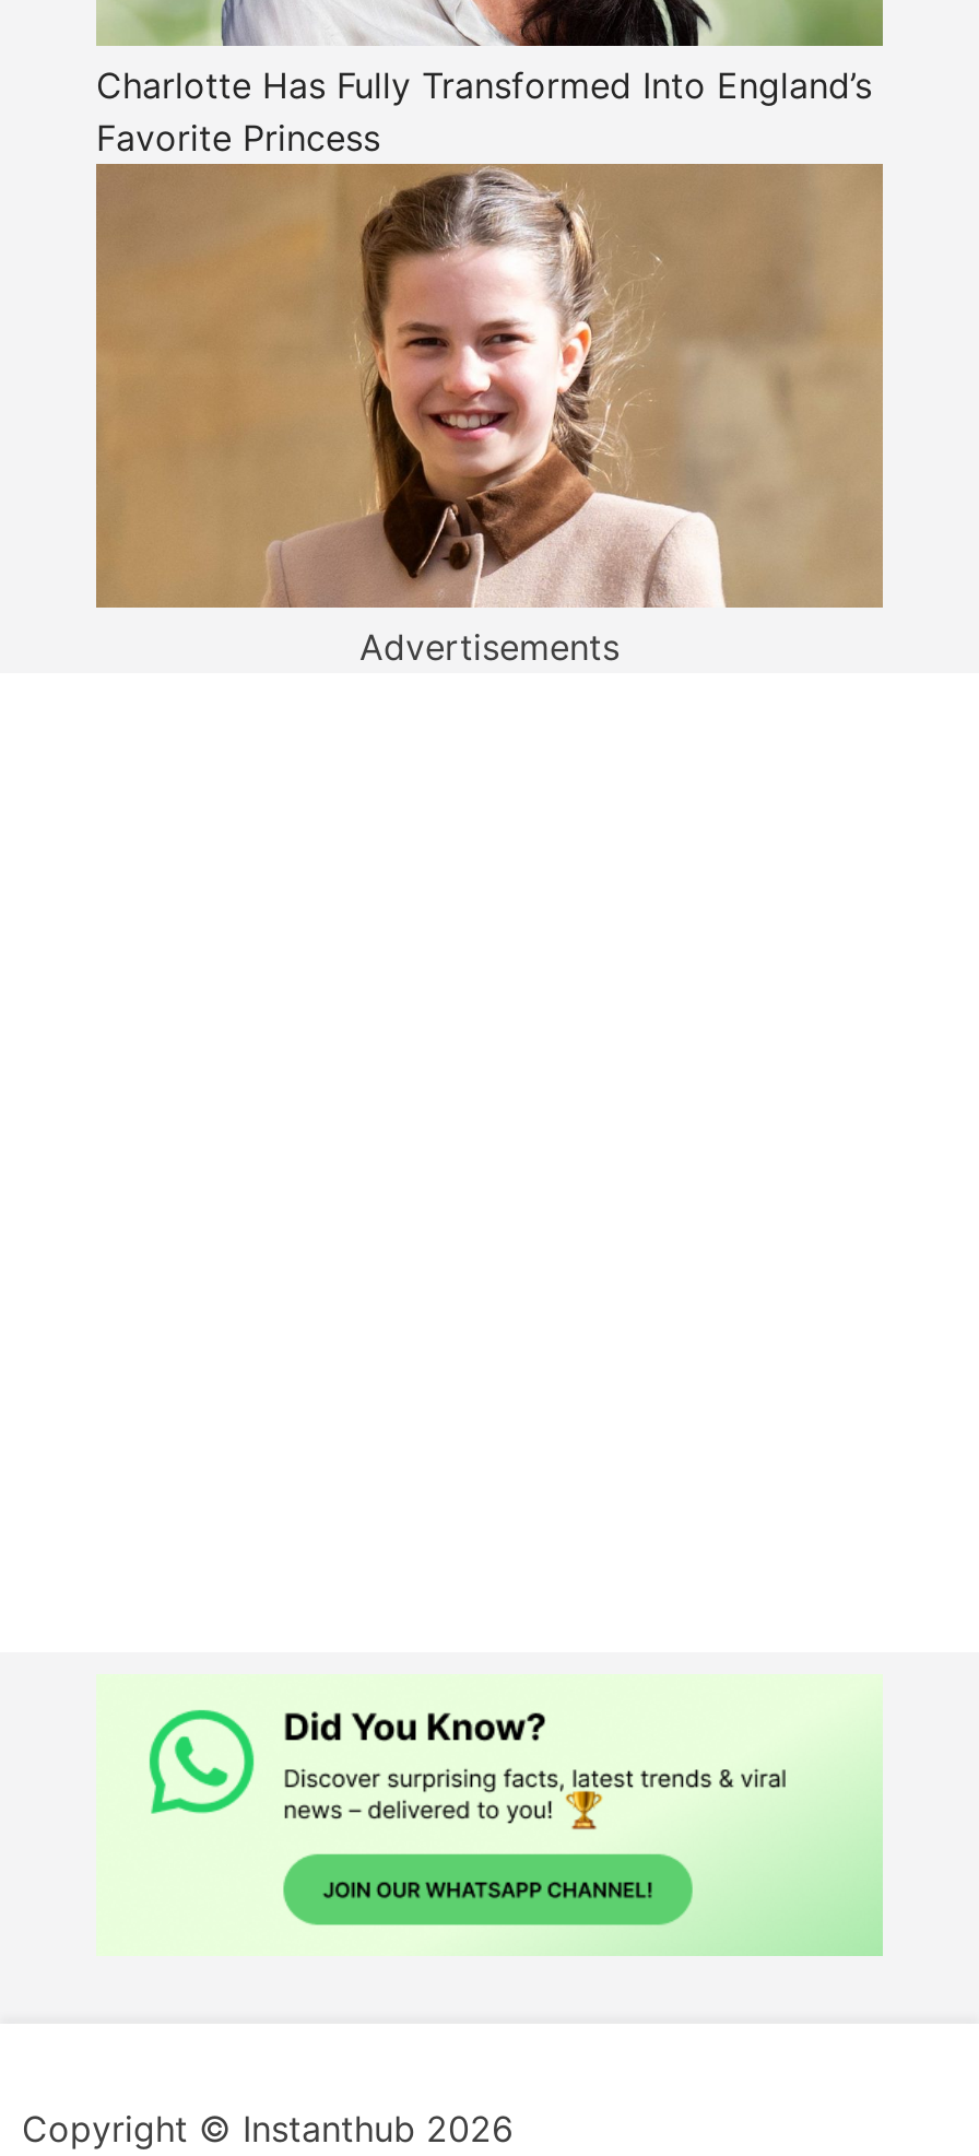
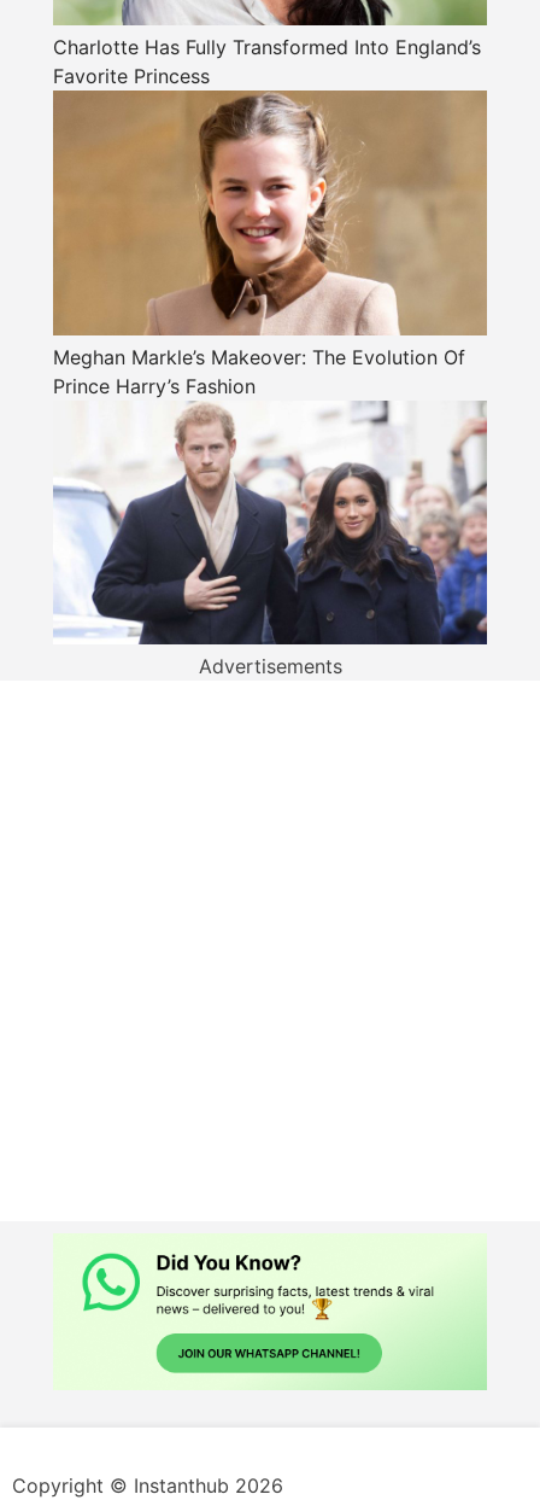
+ Meghan Markle’s Makeover: The Evolution Of
+ Prince Harry’s Fashion

+ [image]
